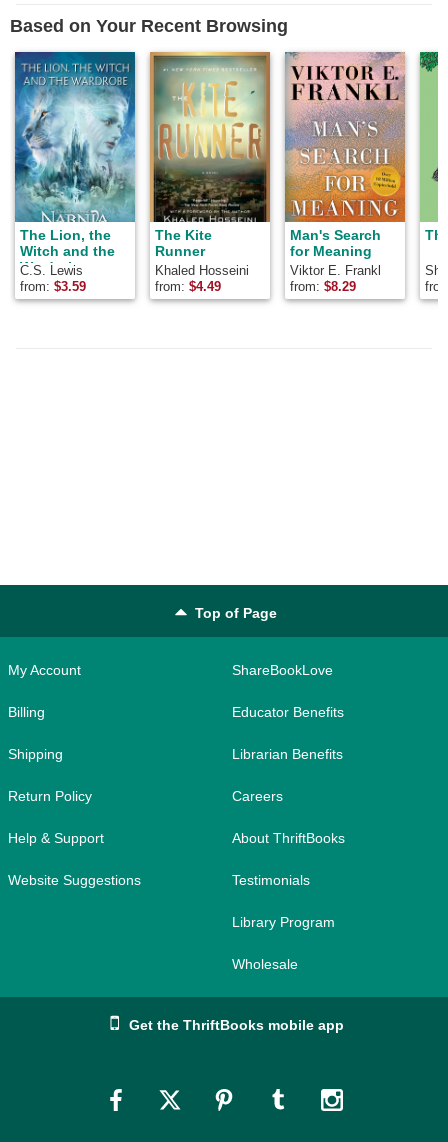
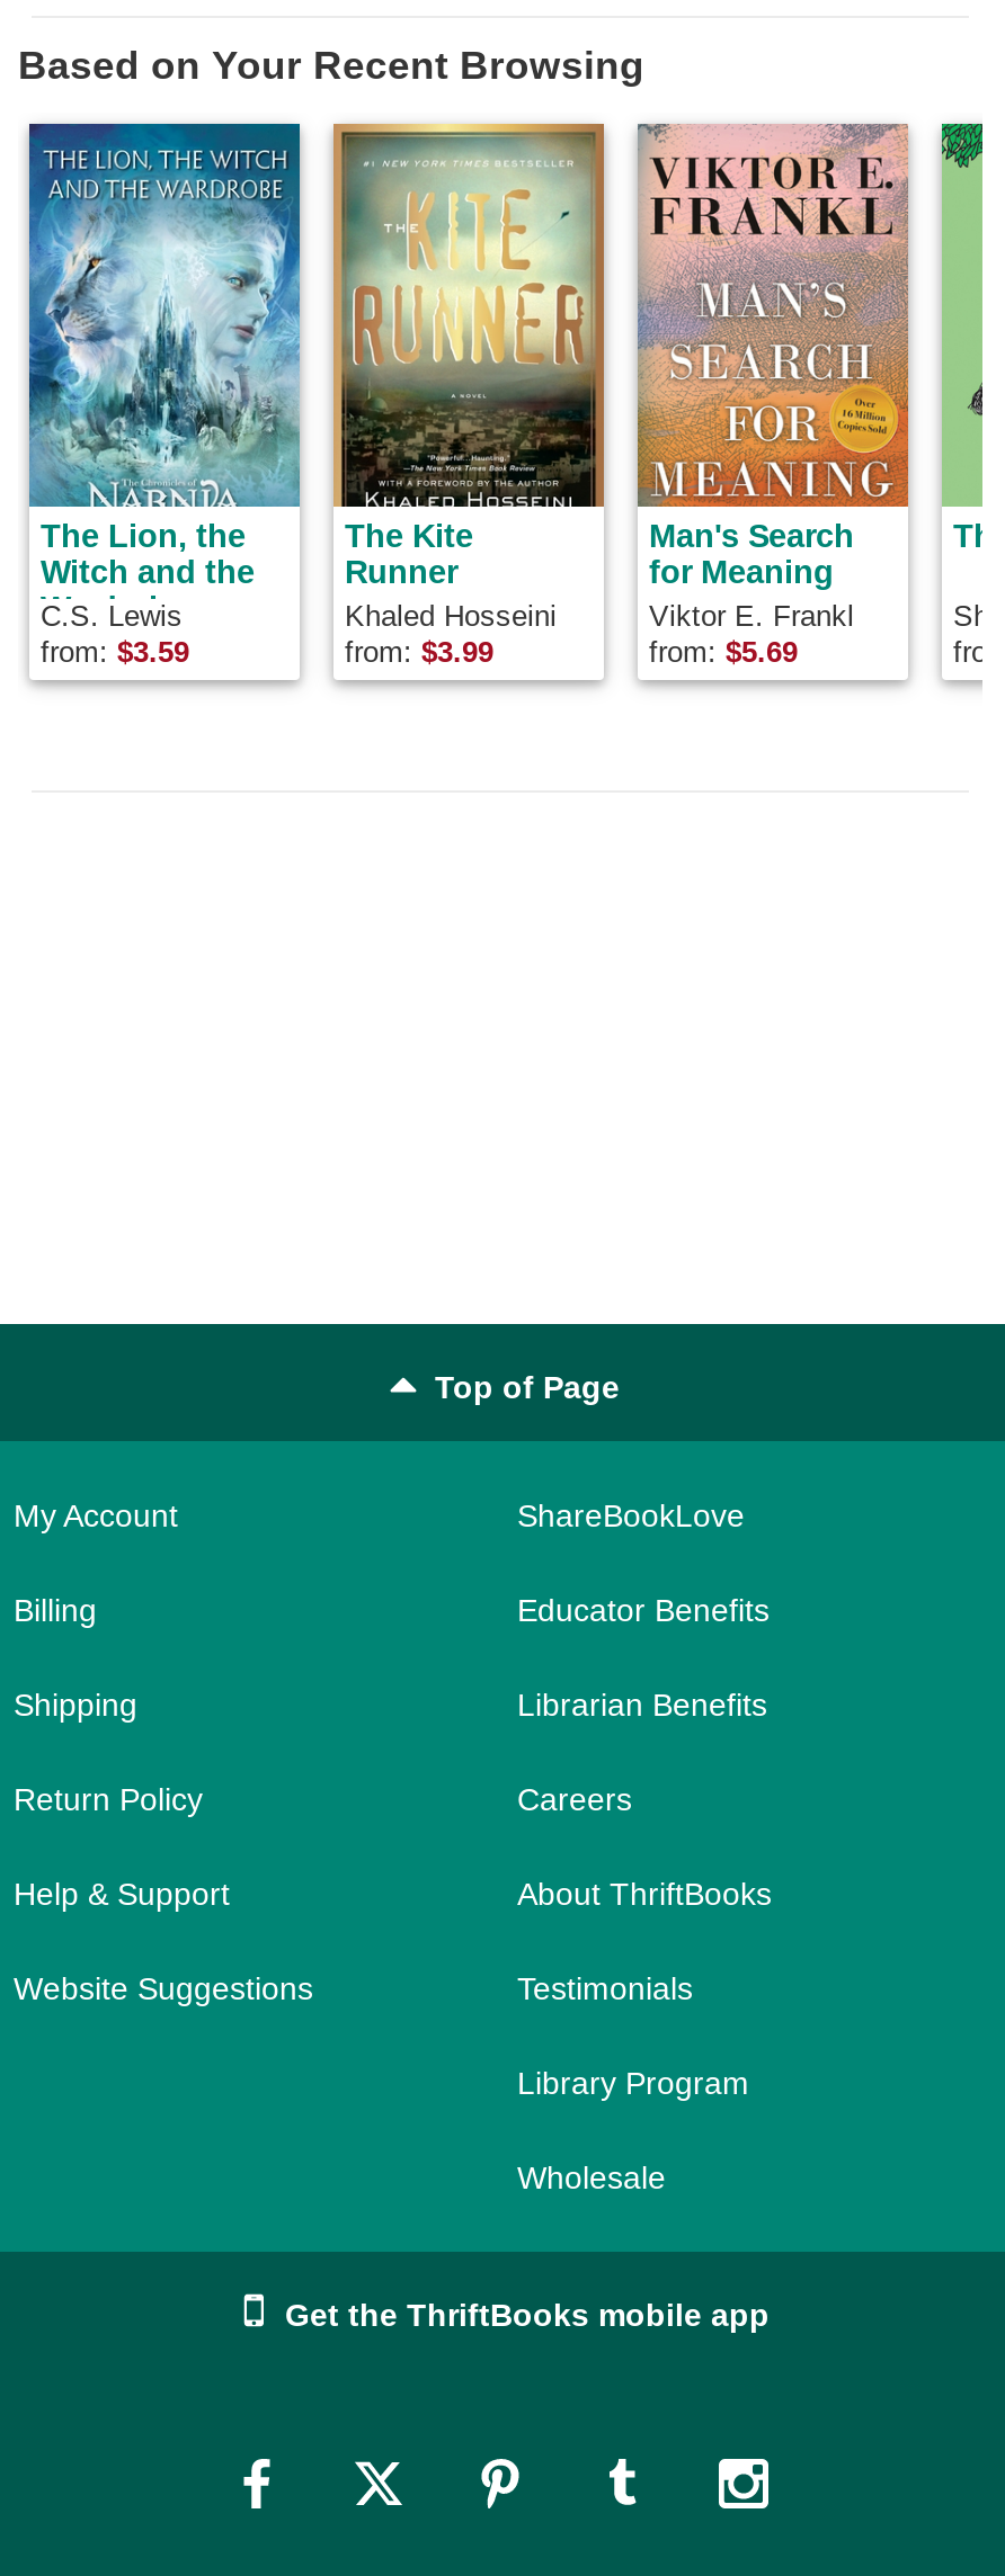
- from: $4.49
+ from: $3.99

- from: $8.29
+ from: $5.69
